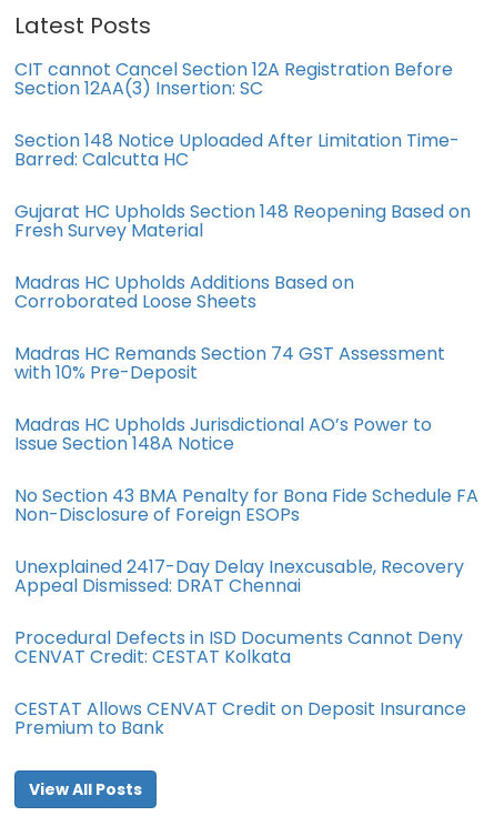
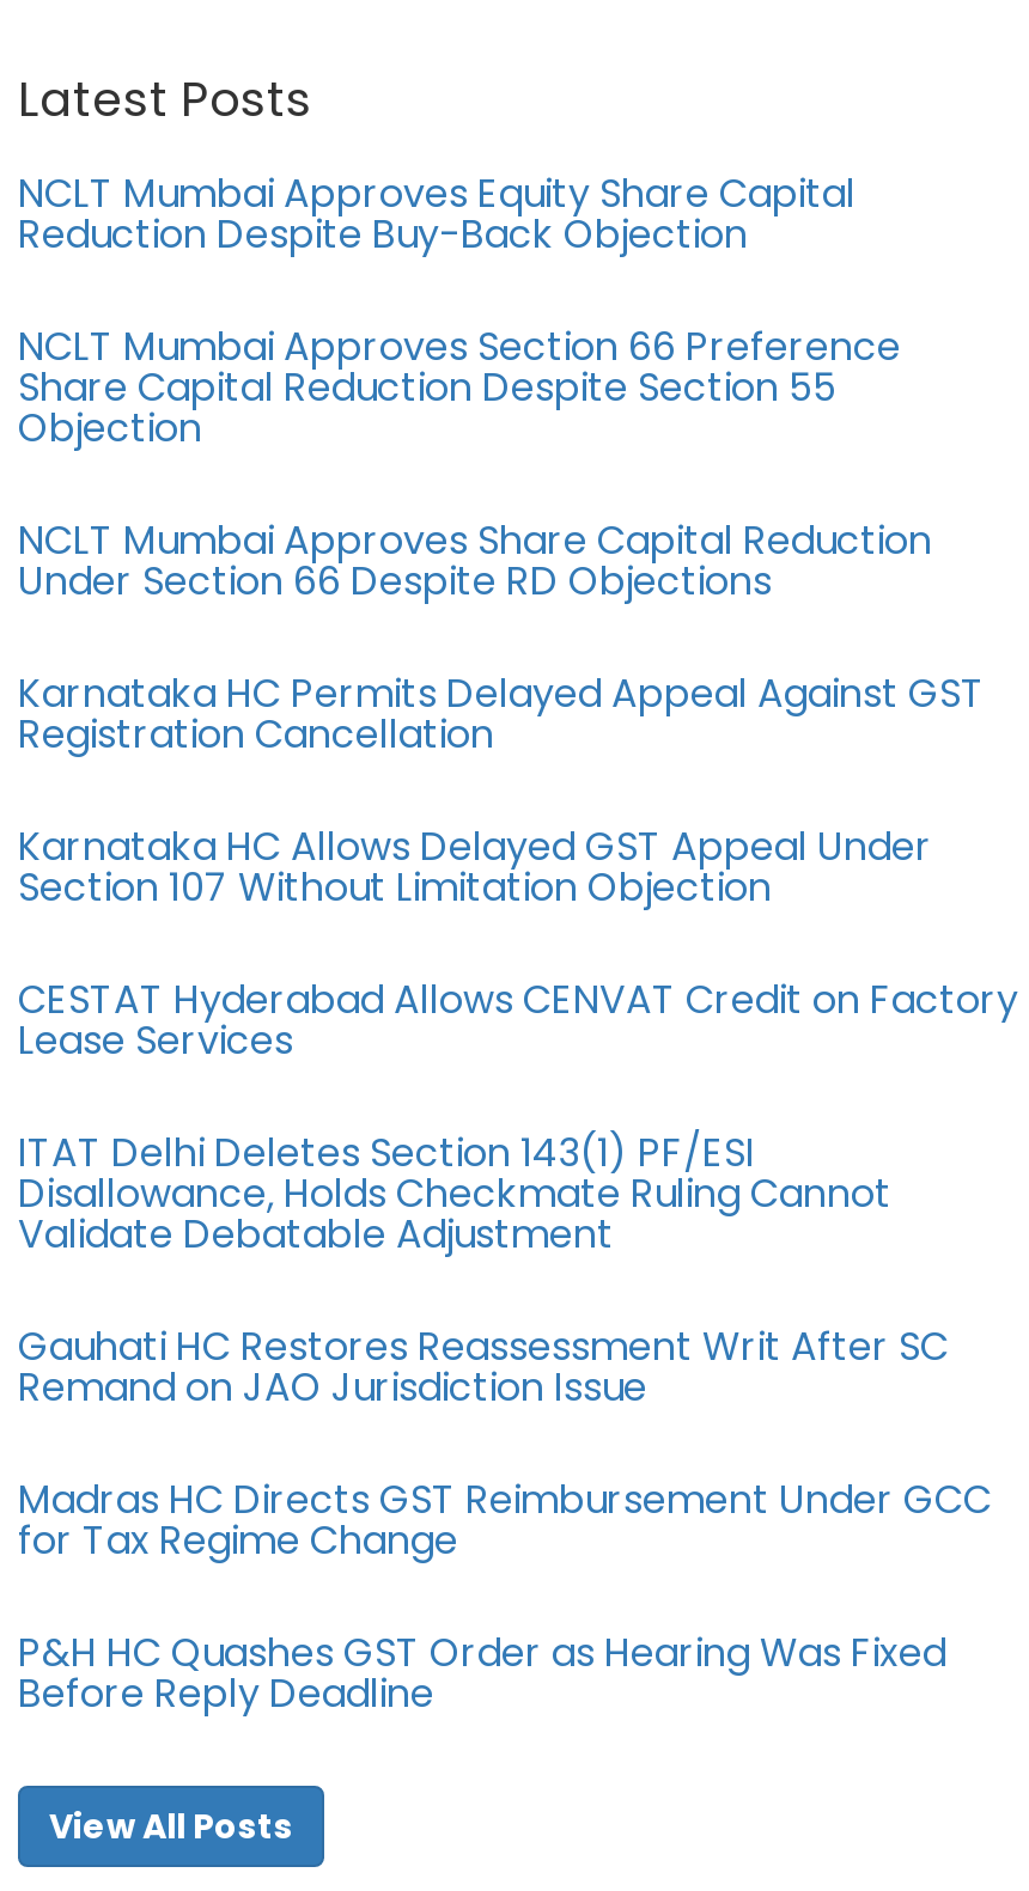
- CIT cannot Cancel Section 12A Registration Before
- Section 12AA(3) Insertion: SC
+ NCLT Mumbai Approves Equity Share Capital
+ Reduction Despite Buy-Back Objection

- Section 148 Notice Uploaded After Limitation Time-
- Barred: Calcutta HC
+ NCLT Mumbai Approves Section 66 Preference
+ Share Capital Reduction Despite Section 55
+ Objection

- Gujarat HC Upholds Section 148 Reopening Based on
- Fresh Survey Material
+ NCLT Mumbai Approves Share Capital Reduction
+ Under Section 66 Despite RD Objections

- Madras HC Upholds Additions Based on
- Corroborated Loose Sheets
+ Karnataka HC Permits Delayed Appeal Against GST
+ Registration Cancellation

- Madras HC Remands Section 74 GST Assessment
- with 10% Pre-Deposit
+ Karnataka HC Allows Delayed GST Appeal Under
+ Section 107 Without Limitation Objection

- Madras HC Upholds Jurisdictional AO’s Power to
- Issue Section 148A Notice
+ CESTAT Hyderabad Allows CENVAT Credit on Factory
+ Lease Services

- No Section 43 BMA Penalty for Bona Fide Schedule FA
- Non-Disclosure of Foreign ESOPs
+ ITAT Delhi Deletes Section 143(1) PF/ESI
+ Disallowance, Holds Checkmate Ruling Cannot
+ Validate Debatable Adjustment

- Unexplained 2417-Day Delay Inexcusable, Recovery
- Appeal Dismissed: DRAT Chennai
+ Gauhati HC Restores Reassessment Writ After SC
+ Remand on JAO Jurisdiction Issue

- Procedural Defects in ISD Documents Cannot Deny
- CENVAT Credit: CESTAT Kolkata
+ Madras HC Directs GST Reimbursement Under GCC
+ for Tax Regime Change

- CESTAT Allows CENVAT Credit on Deposit Insurance
- Premium to Bank
+ P&H HC Quashes GST Order as Hearing Was Fixed
+ Before Reply Deadline
